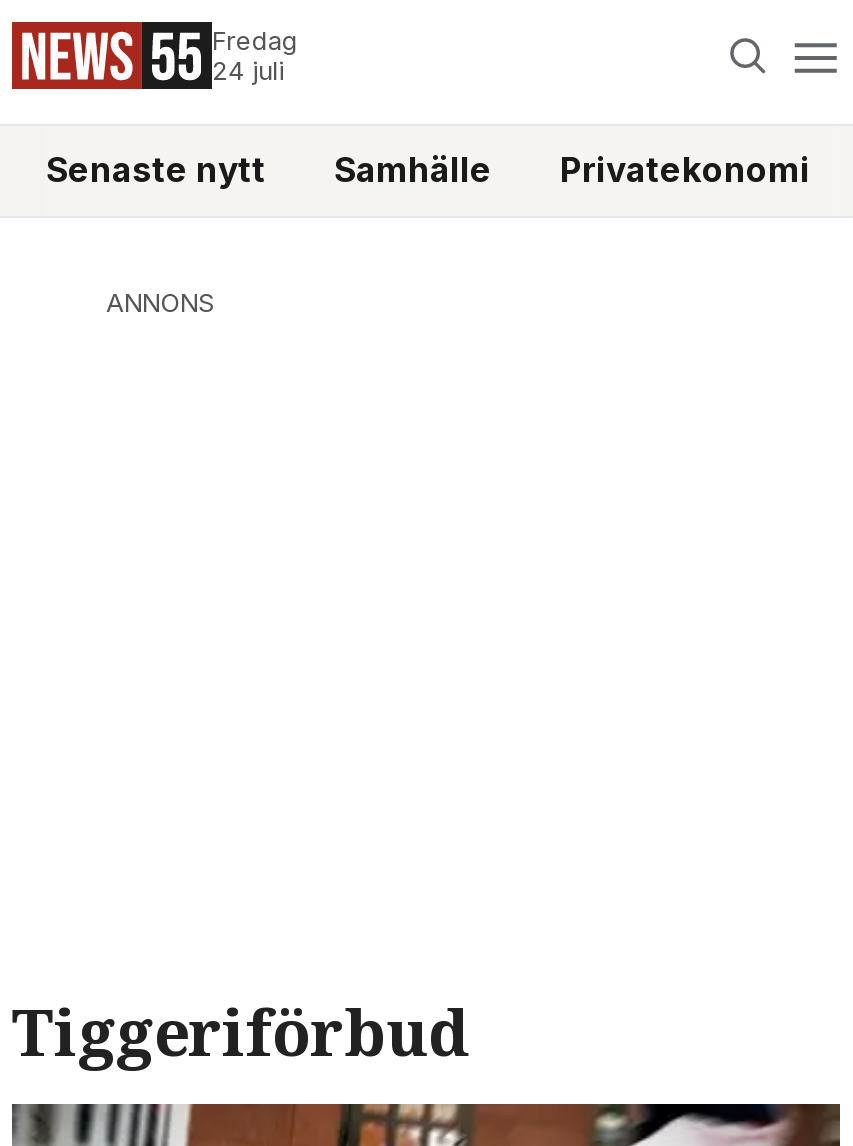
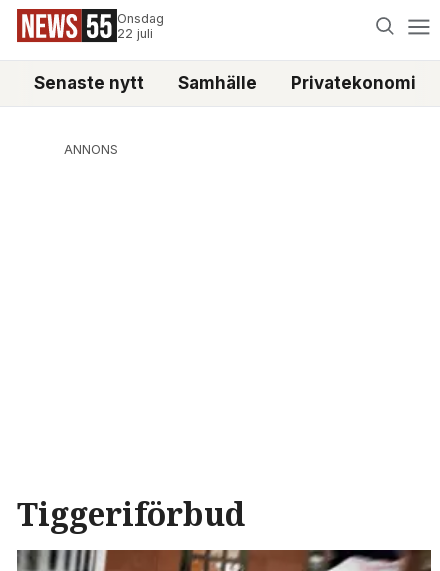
- Fredag
- 24 juli
+ Onsdag
+ 22 juli
